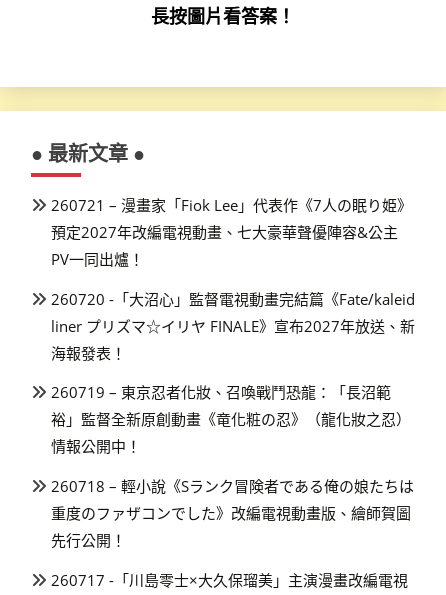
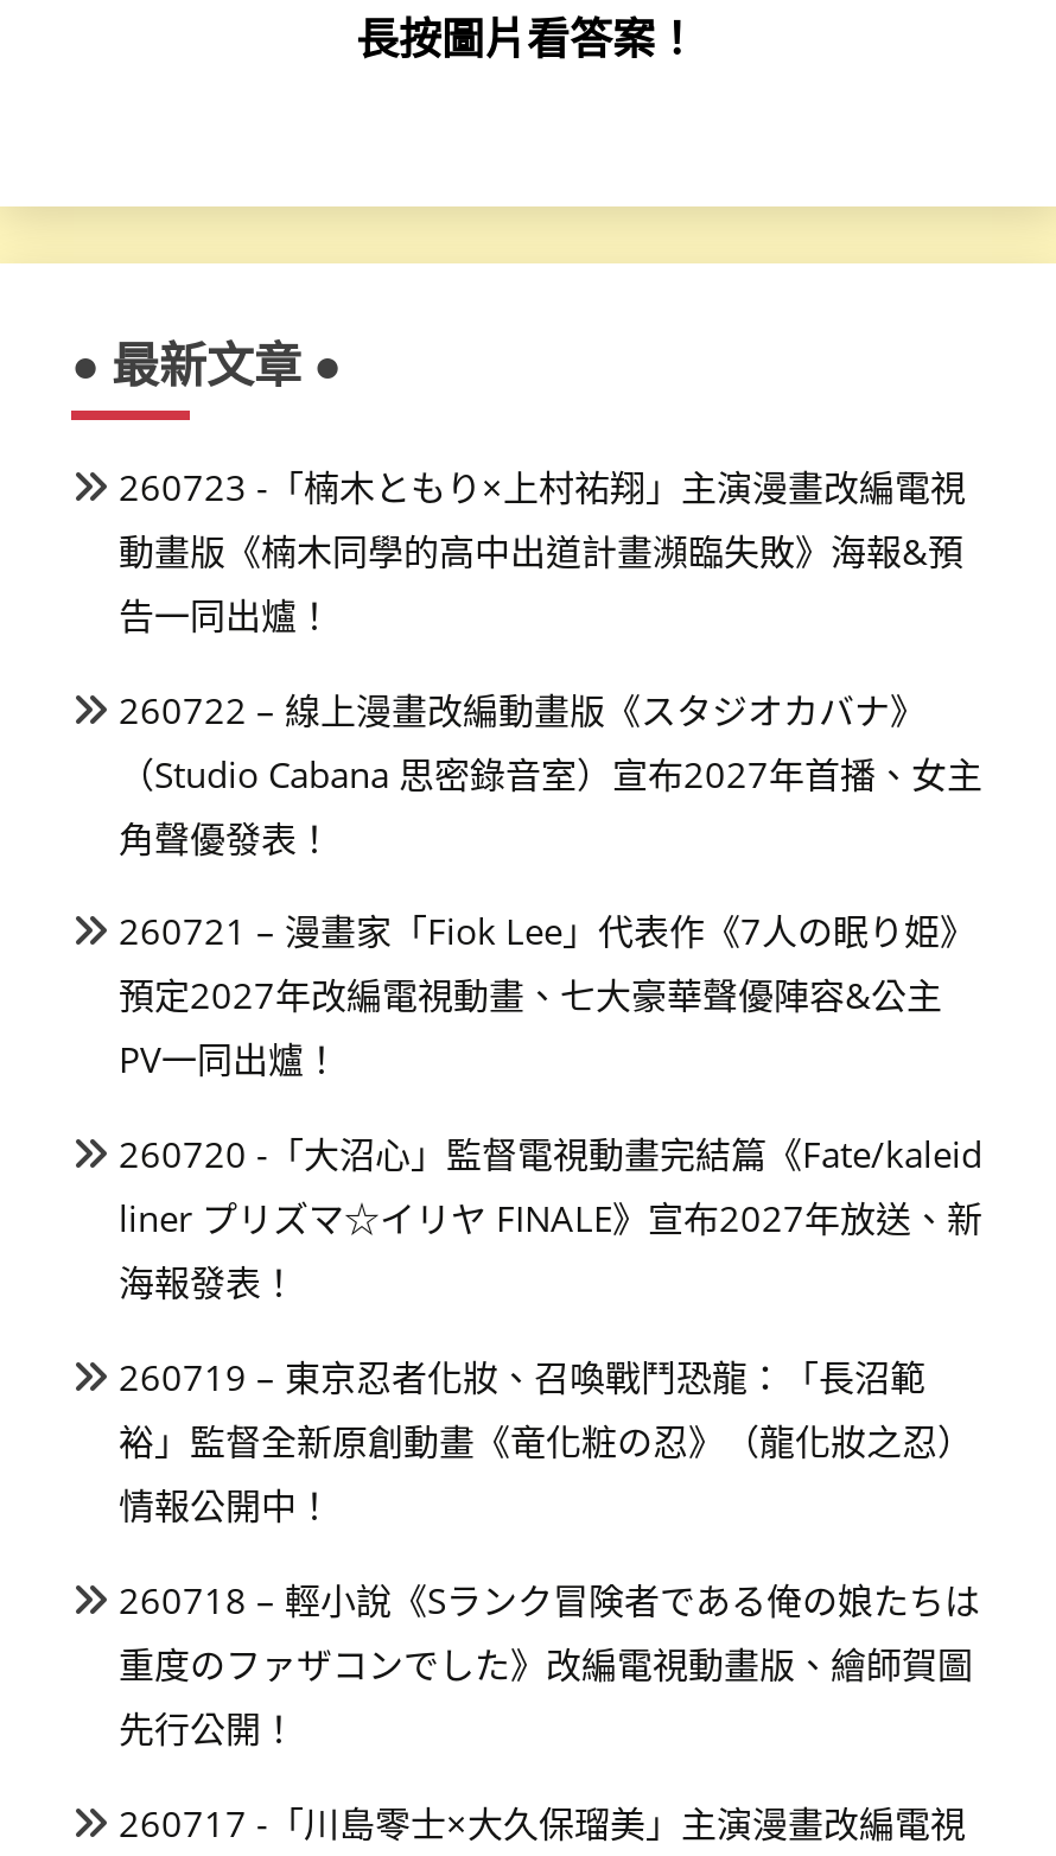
+ 260723 -「楠木ともり×上村祐翔」主演漫畫改編電視
+ 動畫版《楠木同學的高中出道計畫瀕臨失敗》海報&預
+ 告一同出爐！
+ 260722 – 線上漫畫改編動畫版《スタジオカバナ》
+ （Studio Cabana 思密錄音室）宣布2027年首播、女主
+ 角聲優發表！
